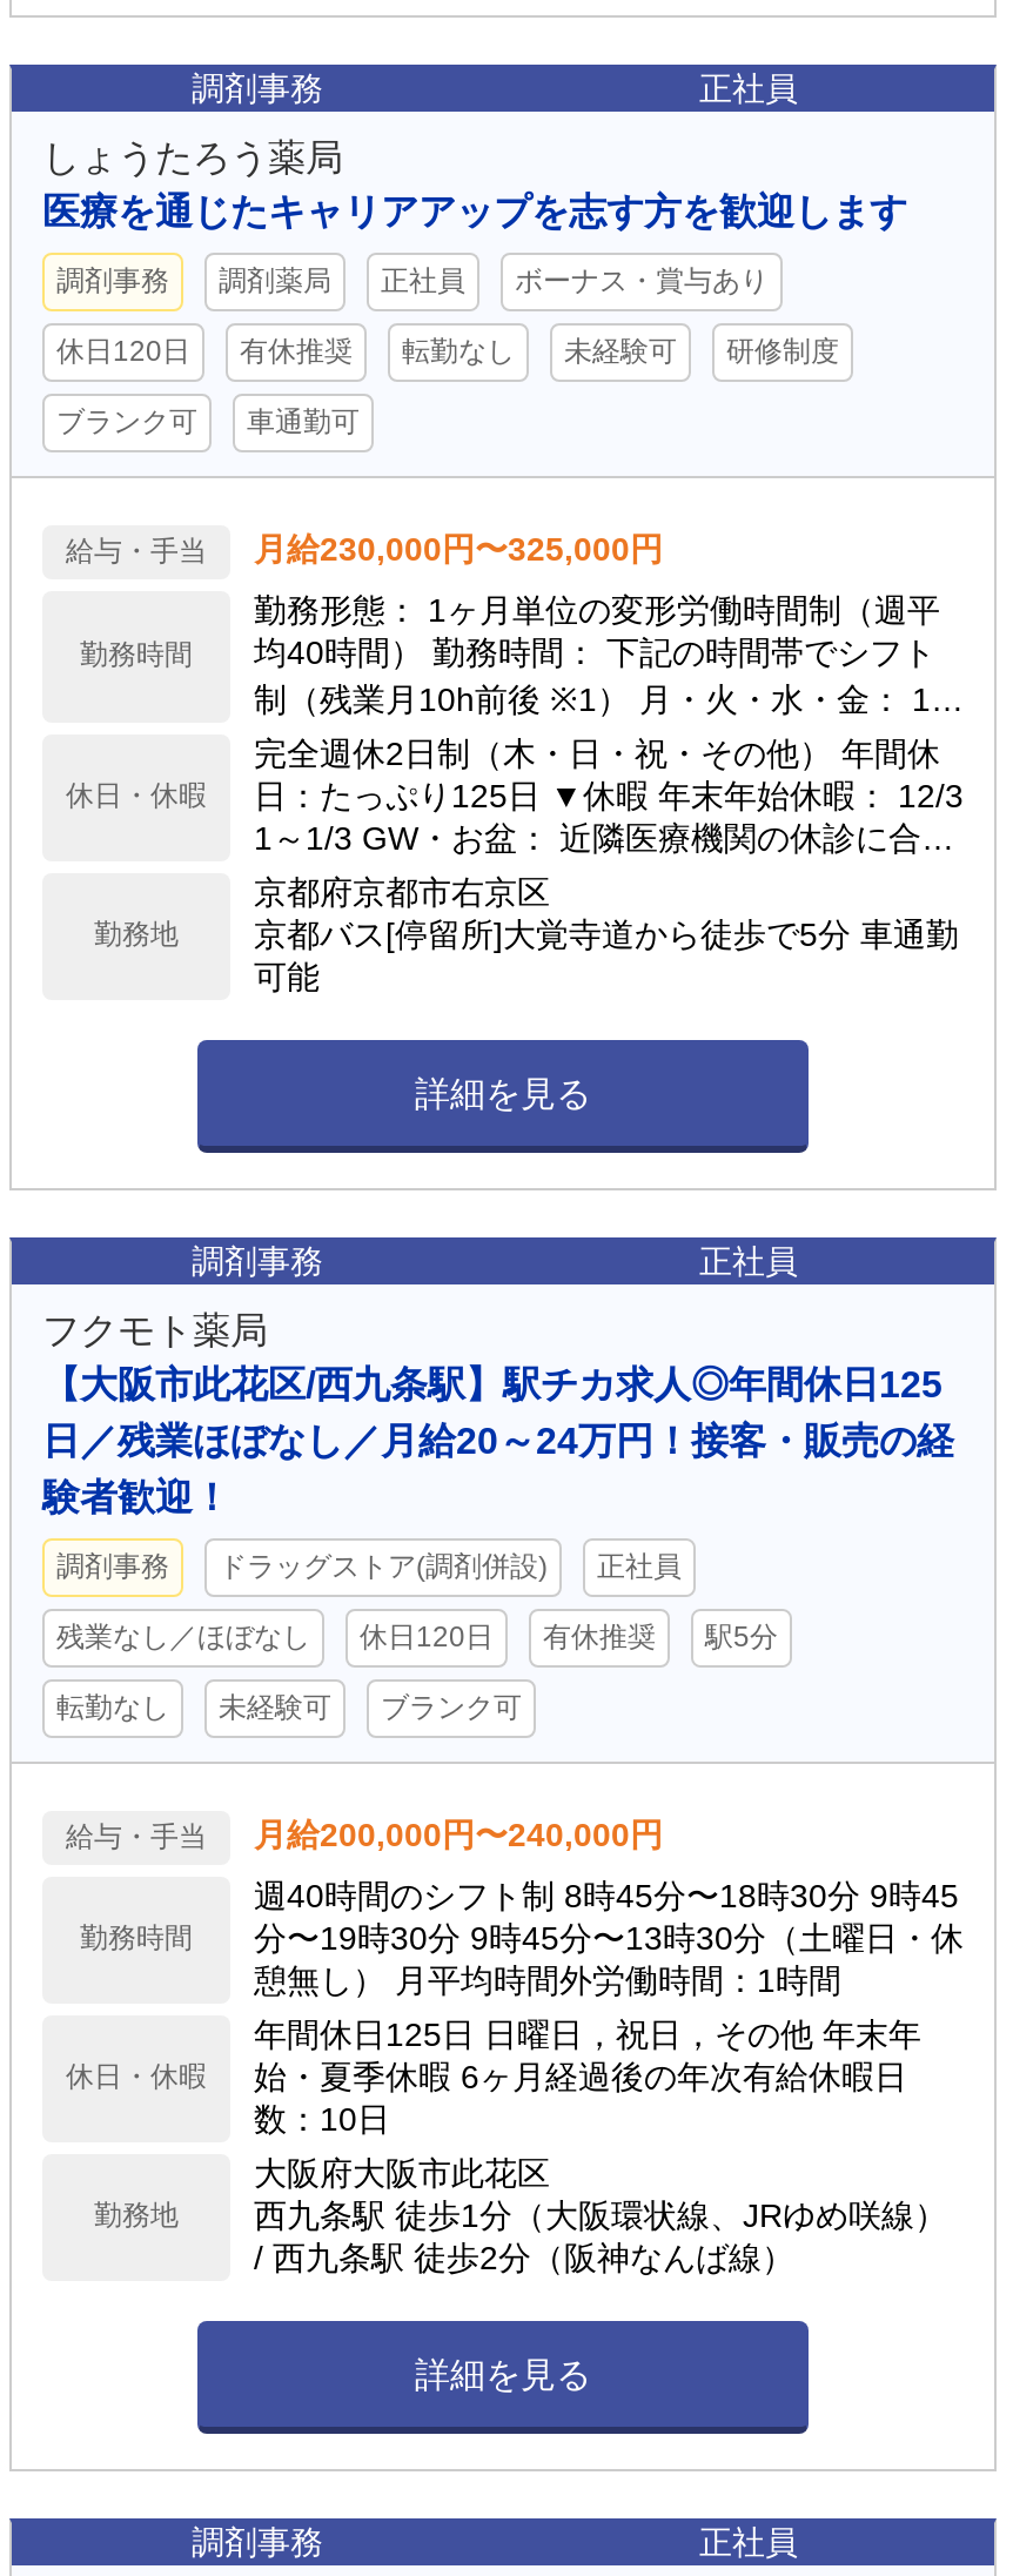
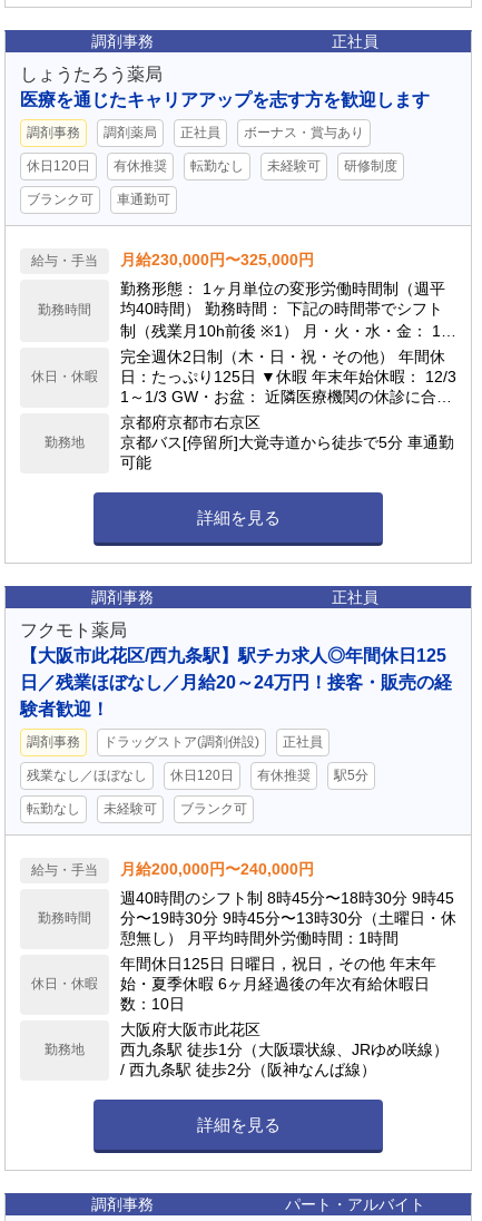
- 正社員
+ パート・アルバイト
